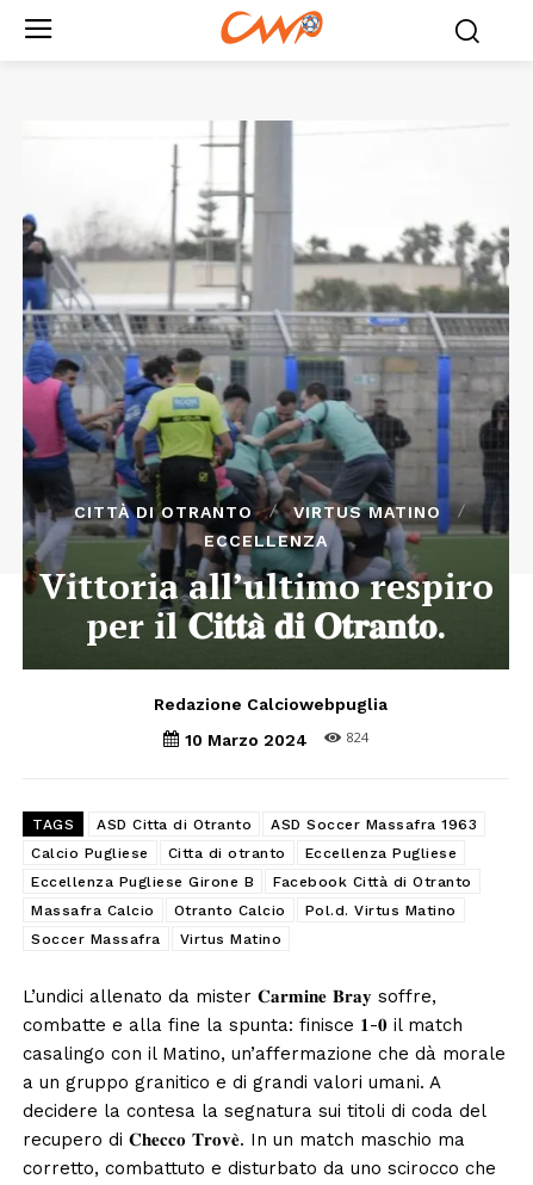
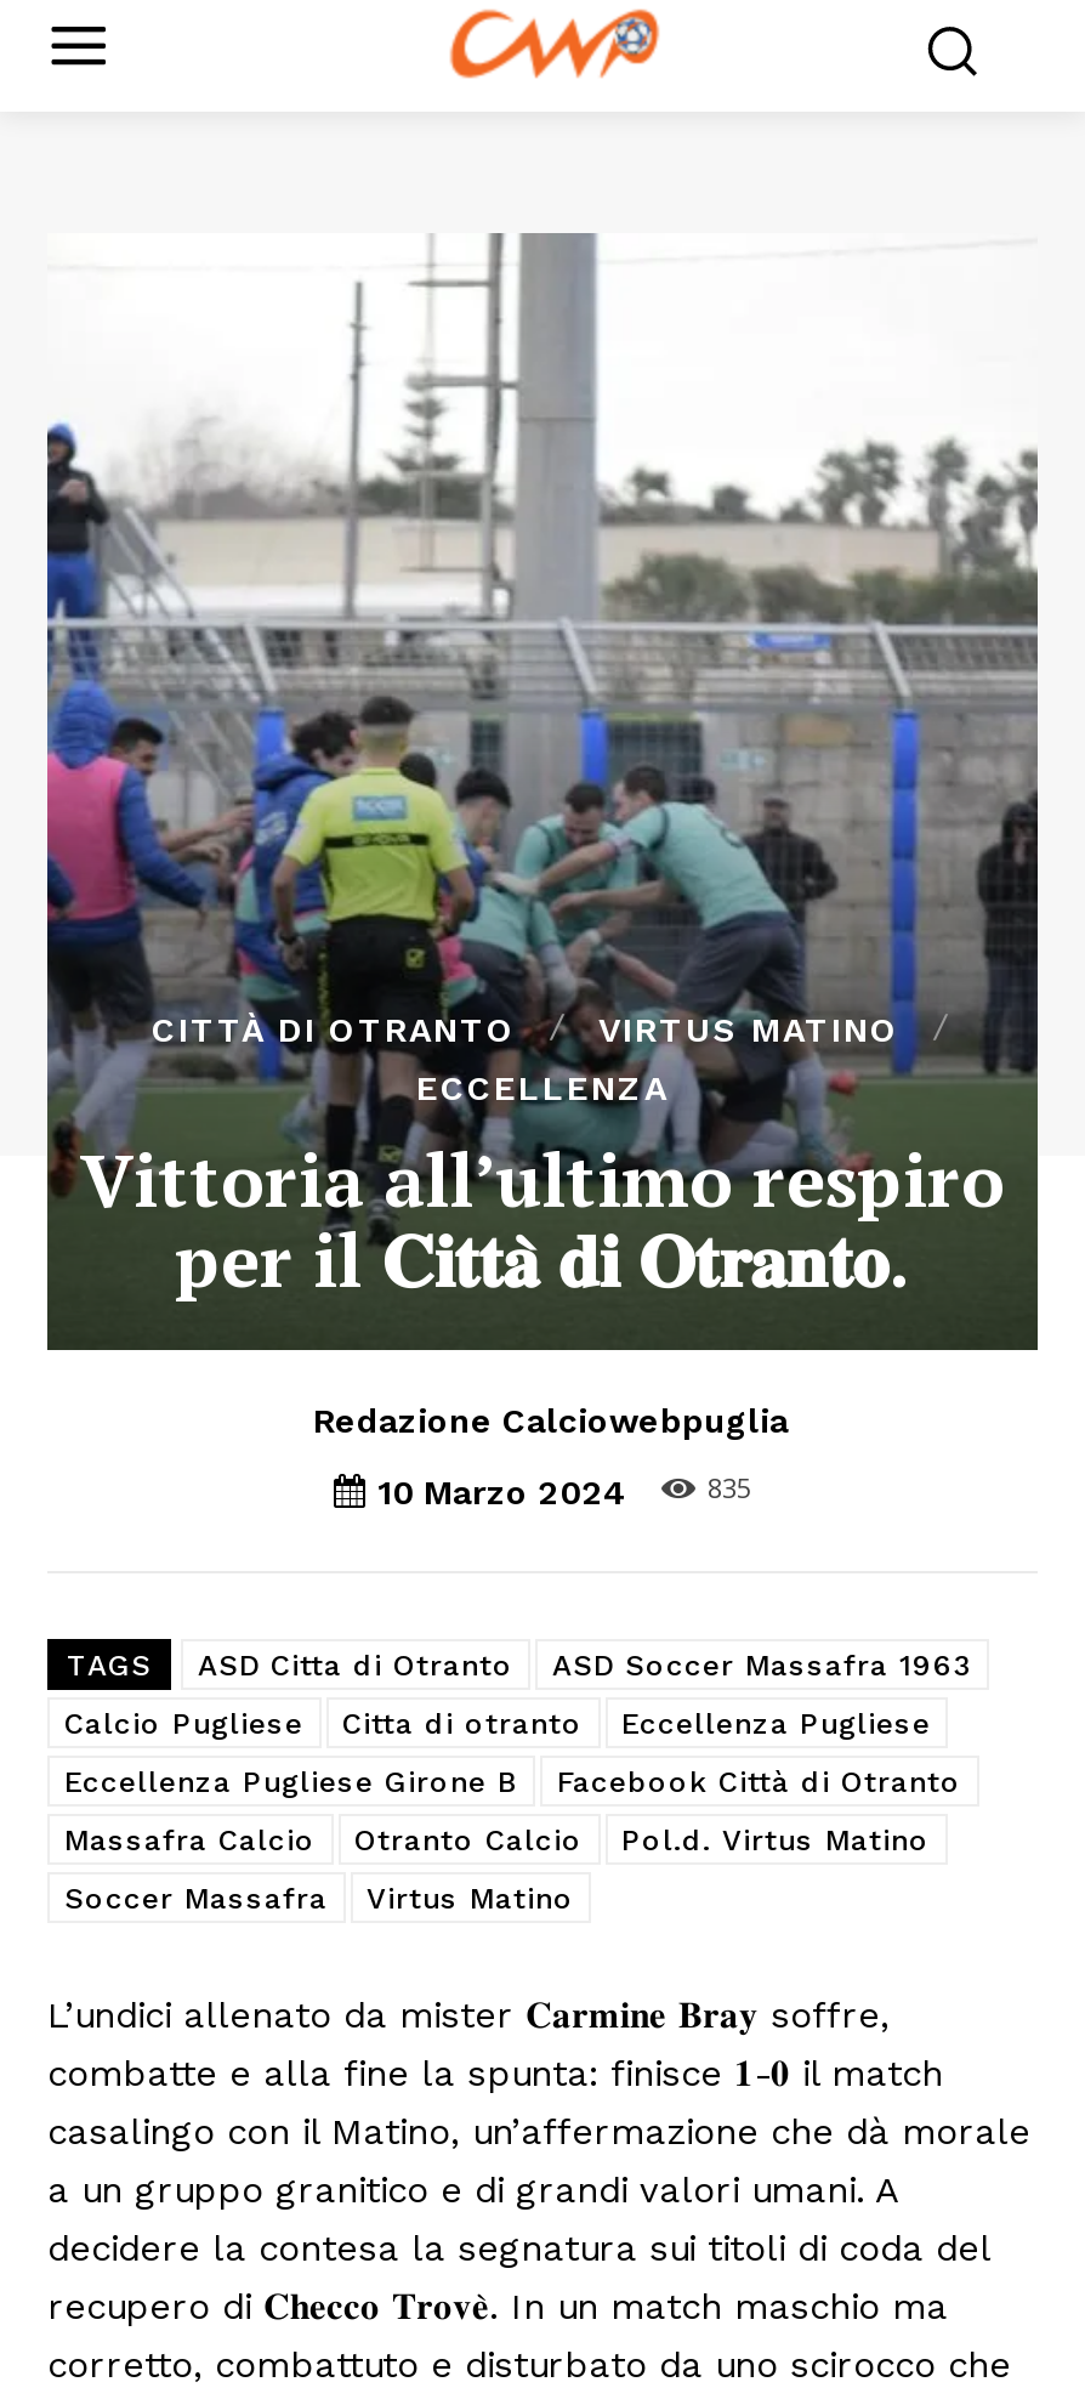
- 824
+ 835
